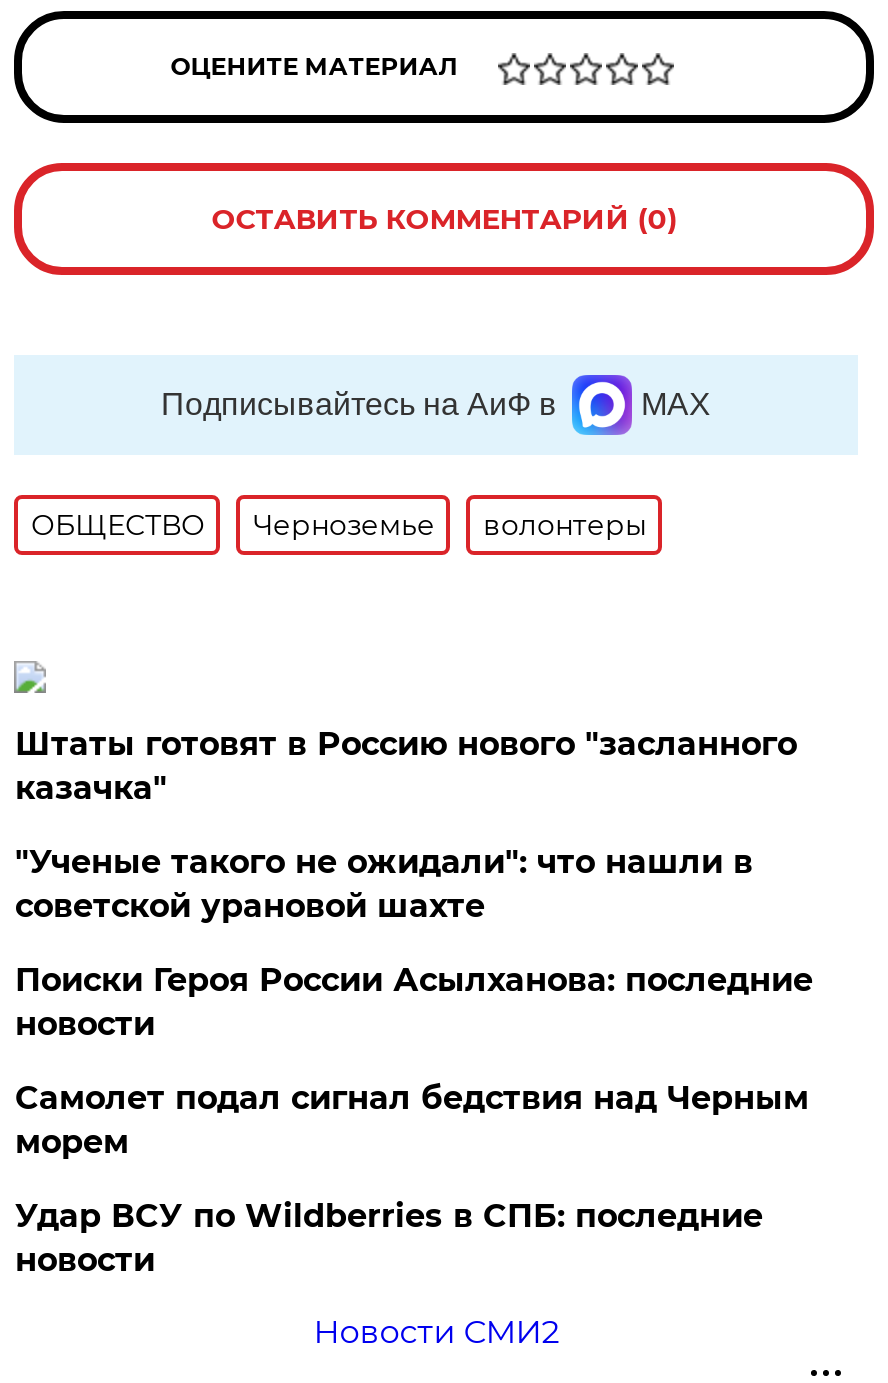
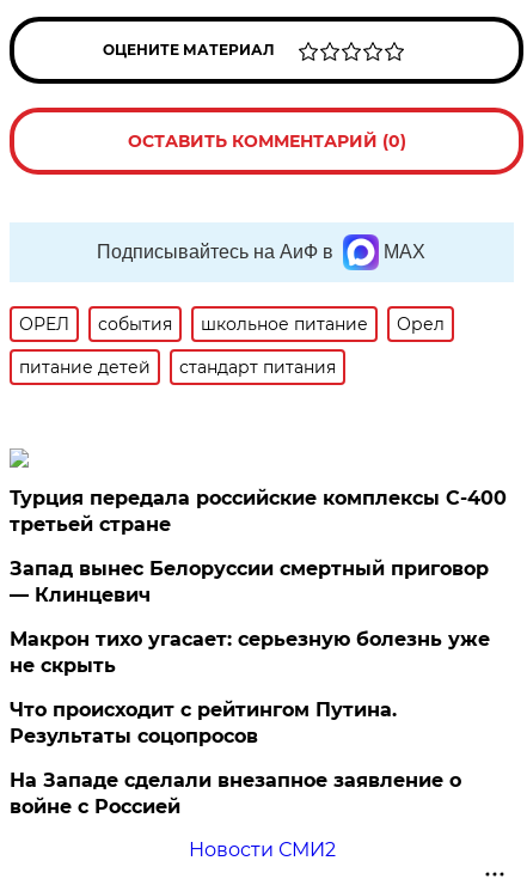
- ОБЩЕСТВО
- Черноземье
- волонтеры
+ ОРЕЛ
+ события
+ школьное питание
+ Орел
+ питание детей
+ стандарт питания

- Штаты готовят в Россию нового "засланного
- казачка"
- "Ученые такого не ожидали": что нашли в
- советской урановой шахте
- Поиски Героя России Асылханова: последние
- новости
- Самолет подал сигнал бедствия над Черным
- морем
- Удар ВСУ по Wildberries в СПБ: последние
- новости
+ Турция передала российские комплексы С-400
+ третьей стране
+ Запад вынес Белоруссии смертный приговор
+ — Клинцевич
+ Макрон тихо угасает: серьезную болезнь уже
+ не скрыть
+ Что происходит с рейтингом Путина.
+ Результаты соцопросов
+ На Западе сделали внезапное заявление о
+ войне с Россией
